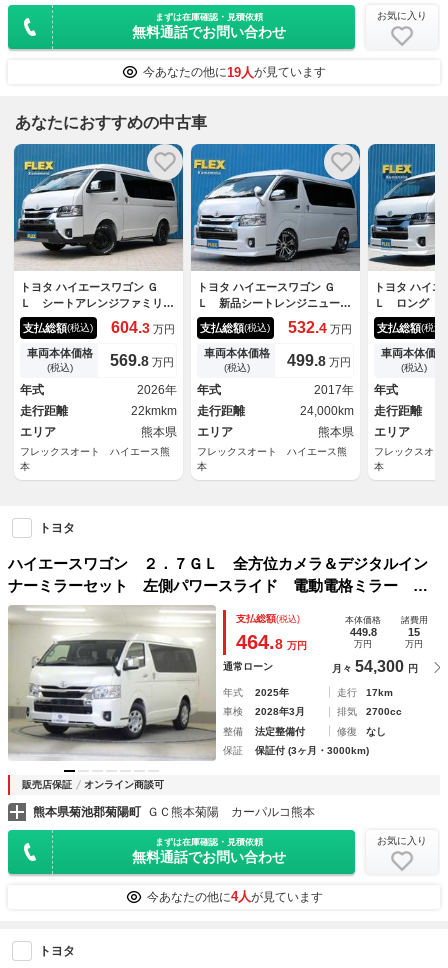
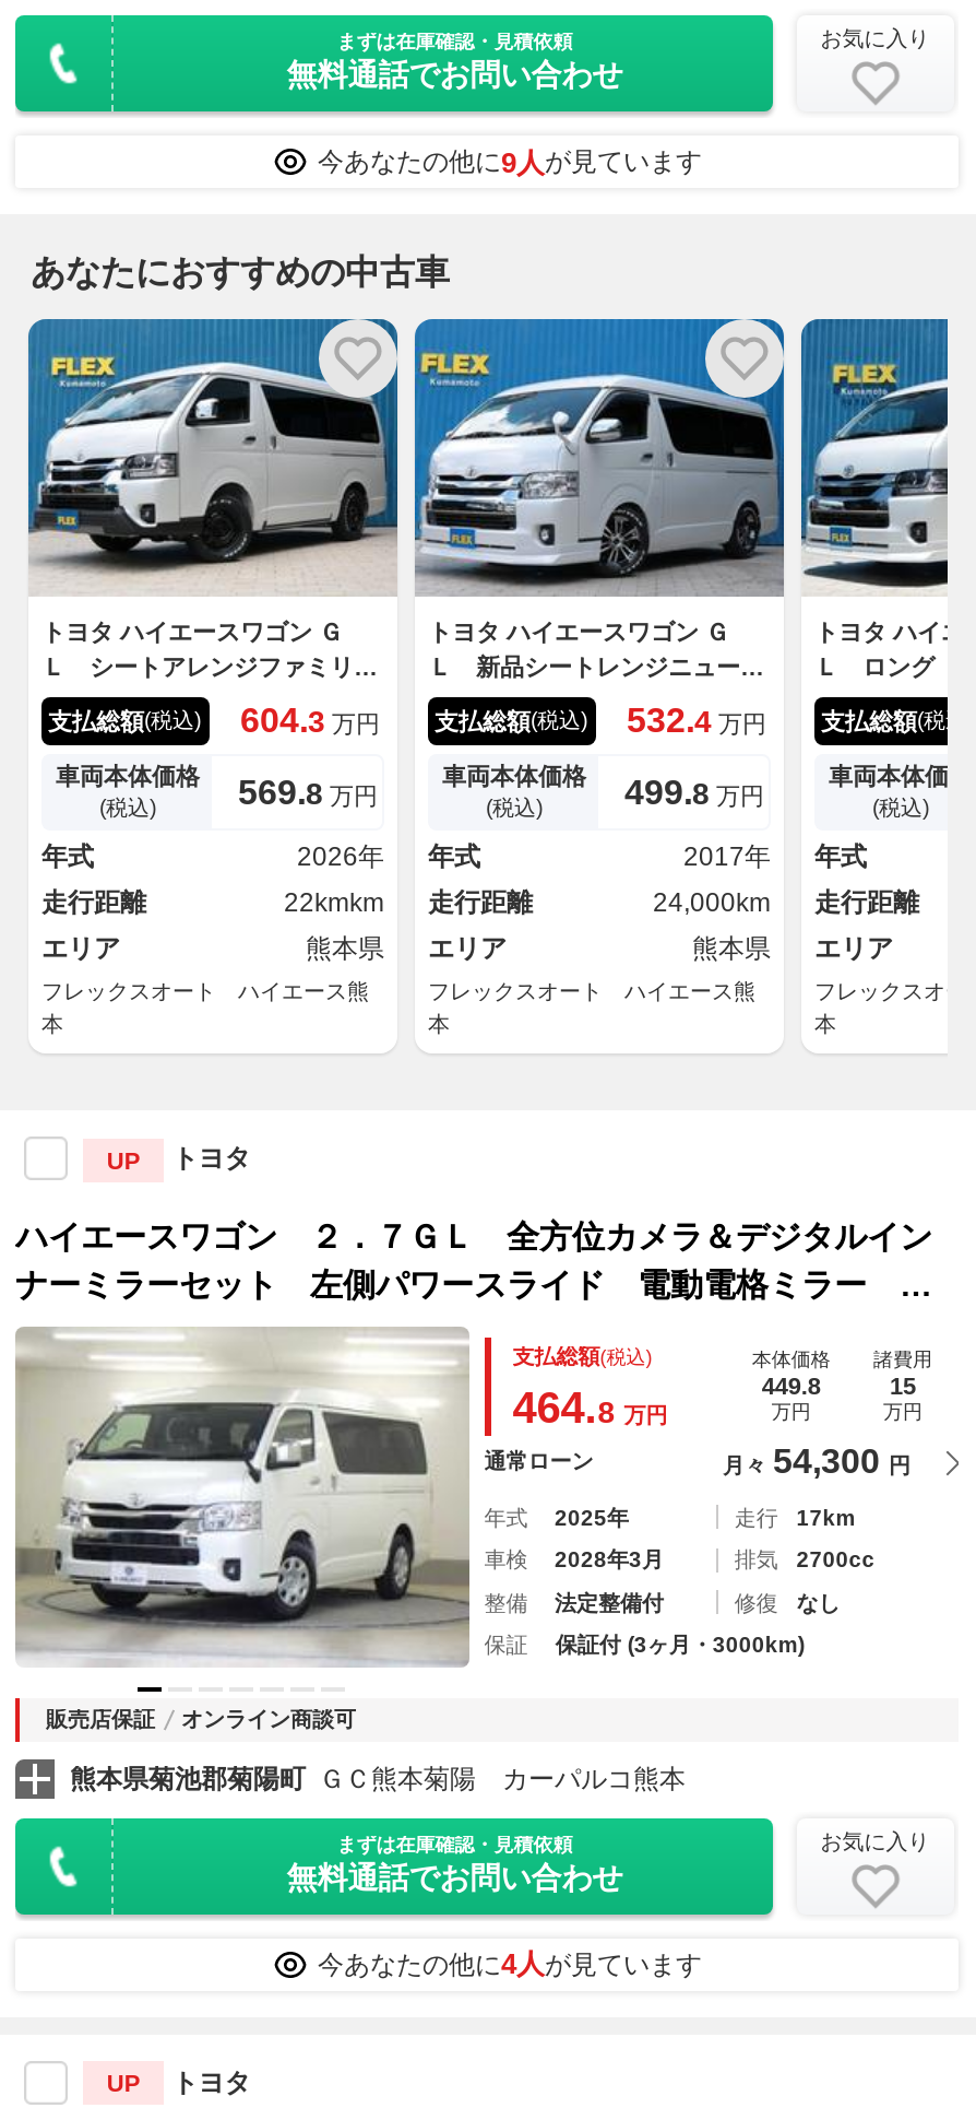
- 今あなたの他に19人が見ています
+ 今あなたの他に9人が見ています

+ UP

+ UP
